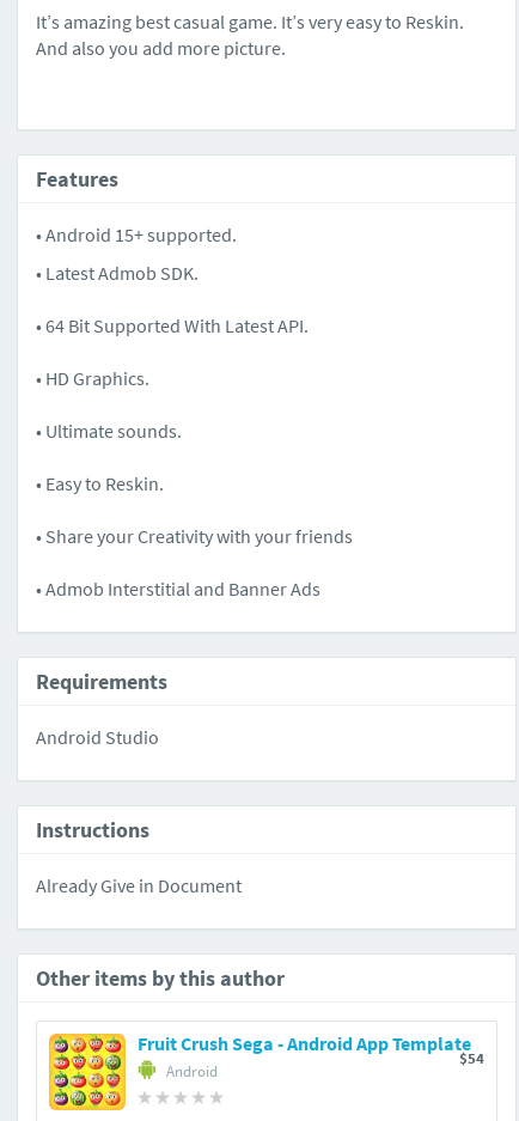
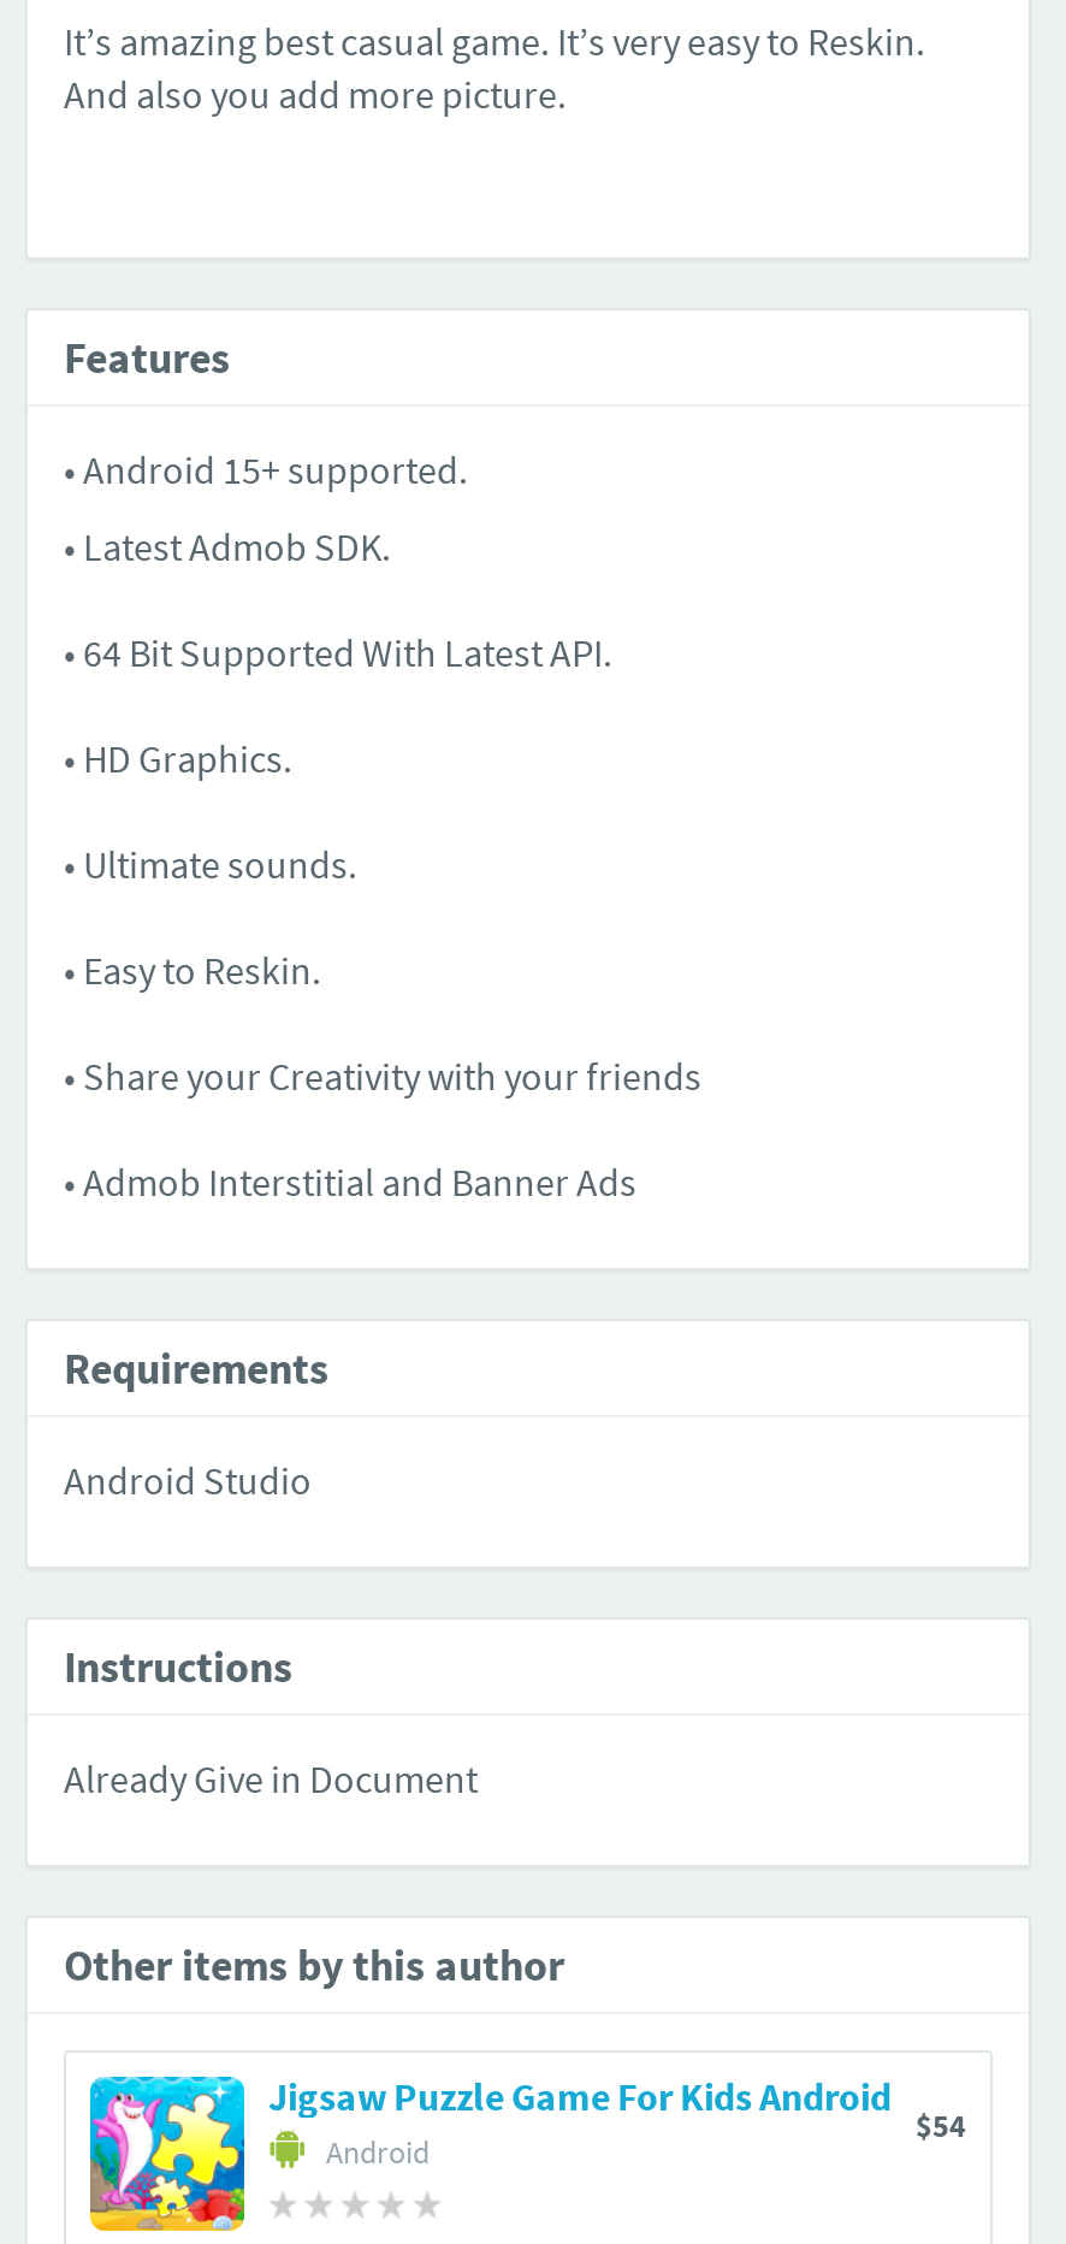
- [image]
- Fruit Crush Sega - Android App Template
+ [image]
+ Jigsaw Puzzle Game For Kids Android
